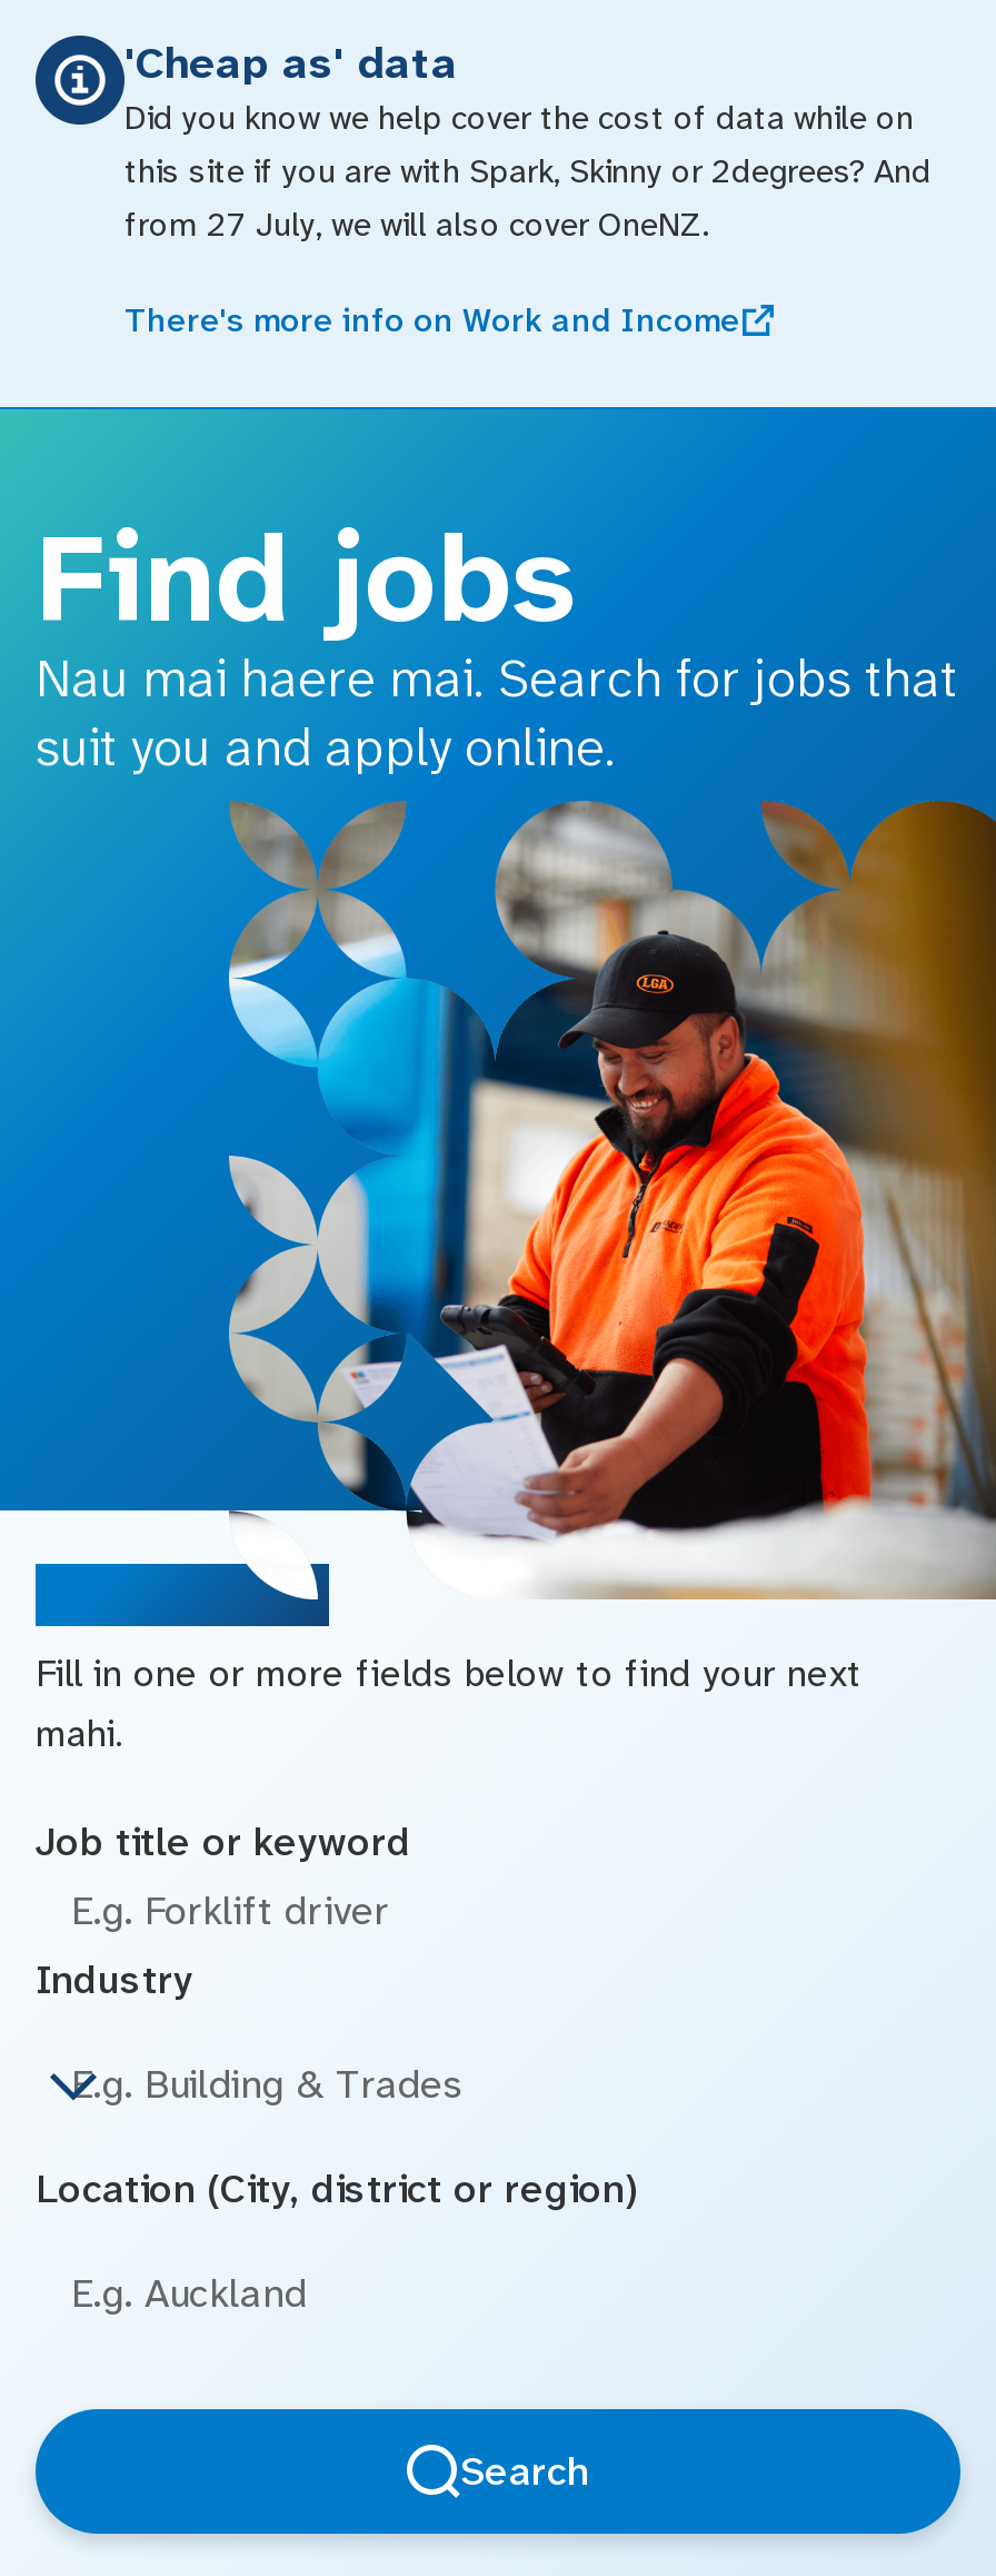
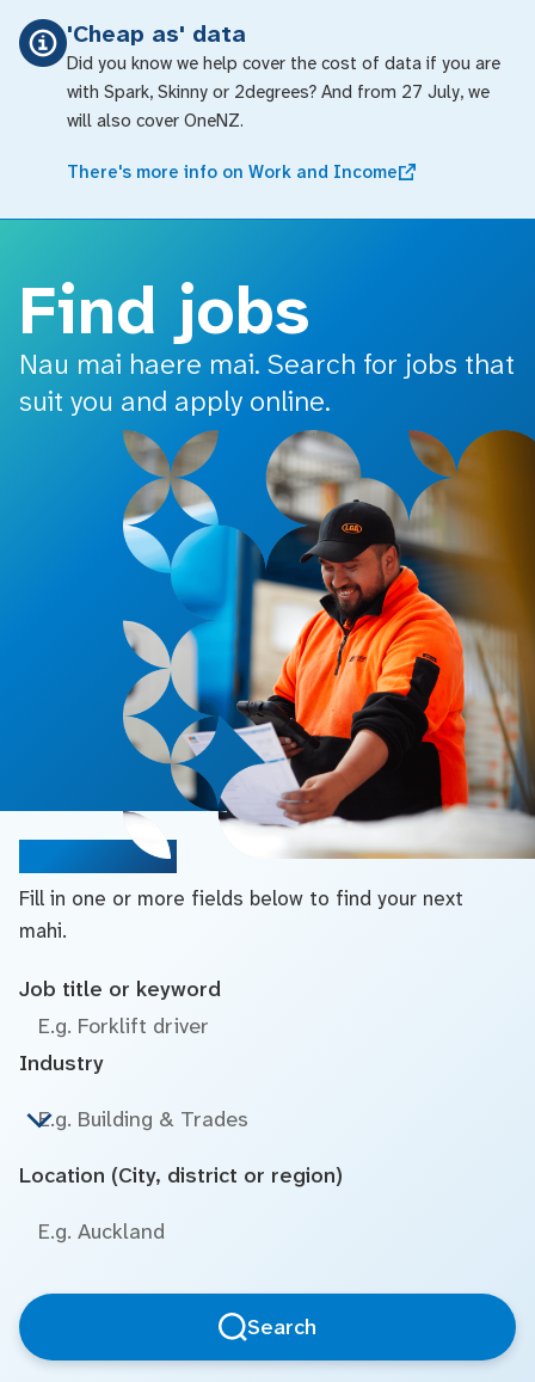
- Did you know we help cover the cost of data while on
- this site if you are with Spark, Skinny or 2degrees? And
- from 27 July, we will also cover OneNZ.
+ Did you know we help cover the cost of data if you are
+ with Spark, Skinny or 2degrees? And from 27 July, we
+ will also cover OneNZ.
